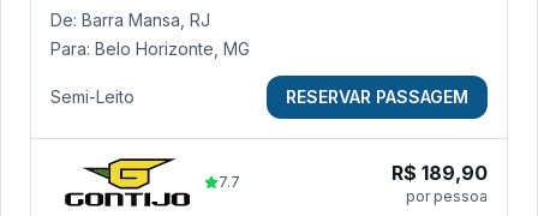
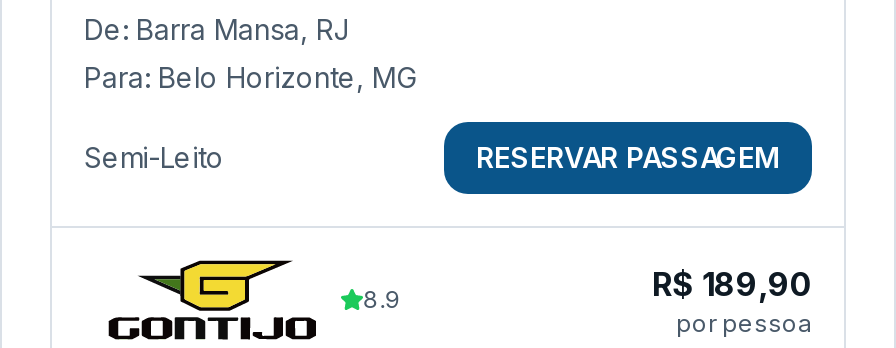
- 7.7
+ 8.9
